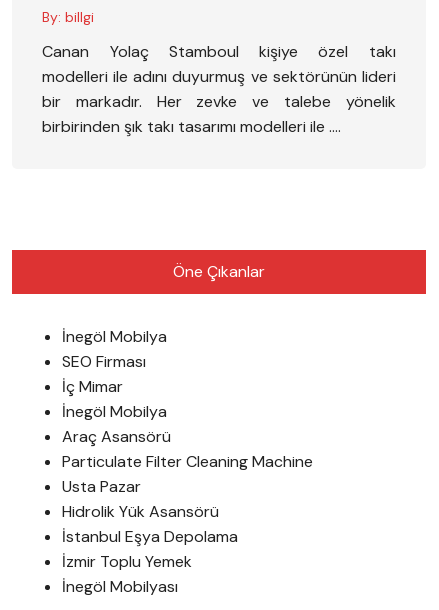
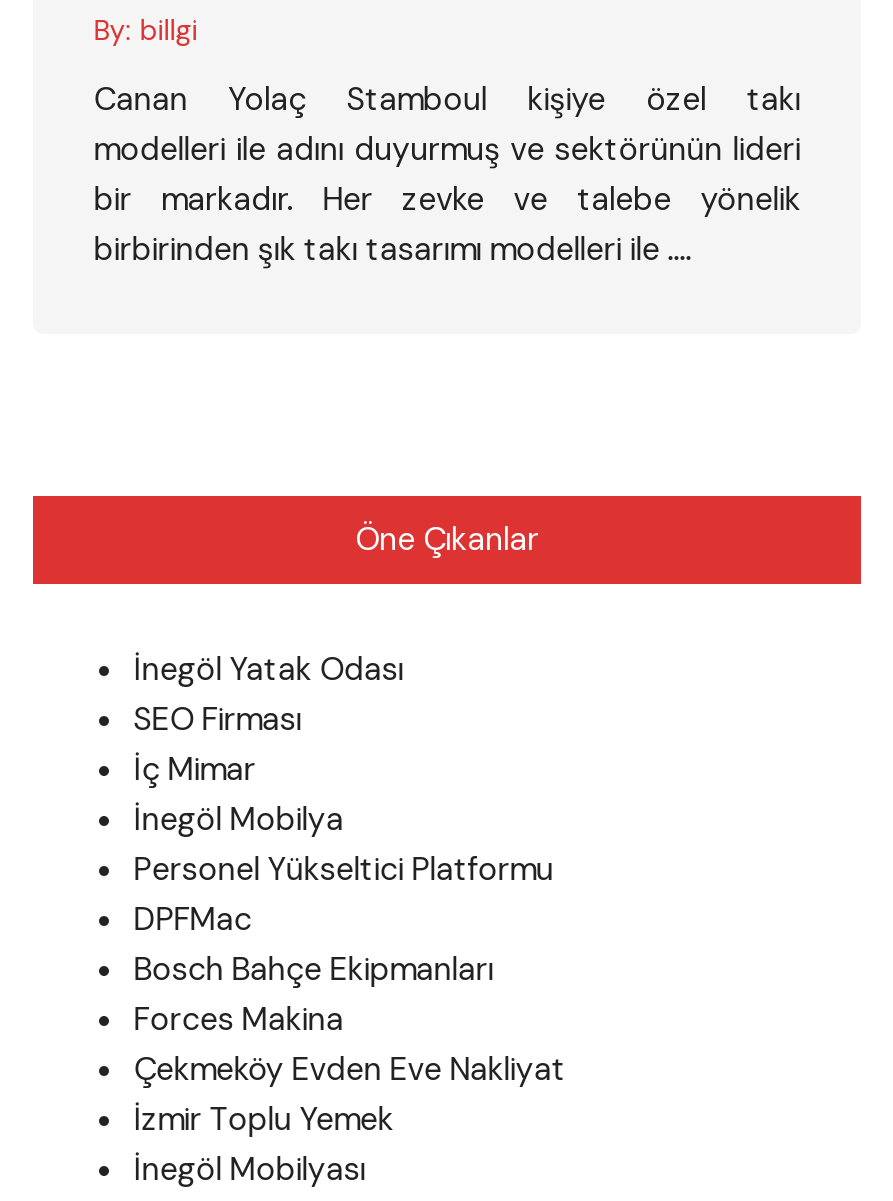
- İnegöl Mobilya
+ İnegöl Yatak Odası

- Araç Asansörü
- Particulate Filter Cleaning Machine
- Usta Pazar
- Hidrolik Yük Asansörü
- İstanbul Eşya Depolama
+ Personel Yükseltici Platformu
+ DPFMac
+ Bosch Bahçe Ekipmanları
+ Forces Makina
+ Çekmeköy Evden Eve Nakliyat
